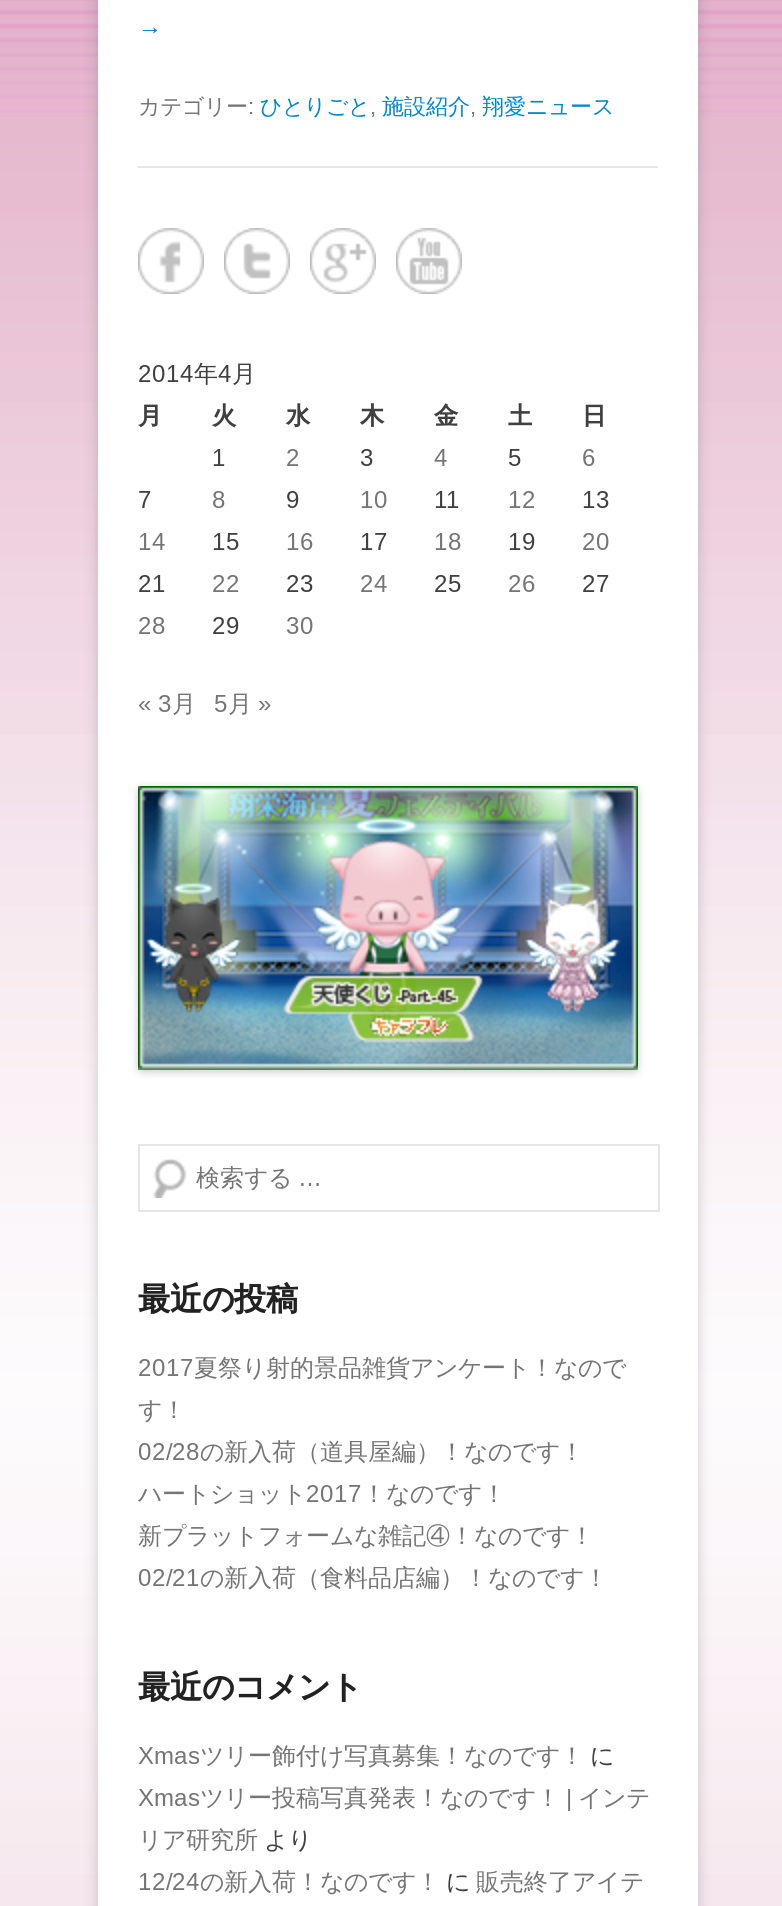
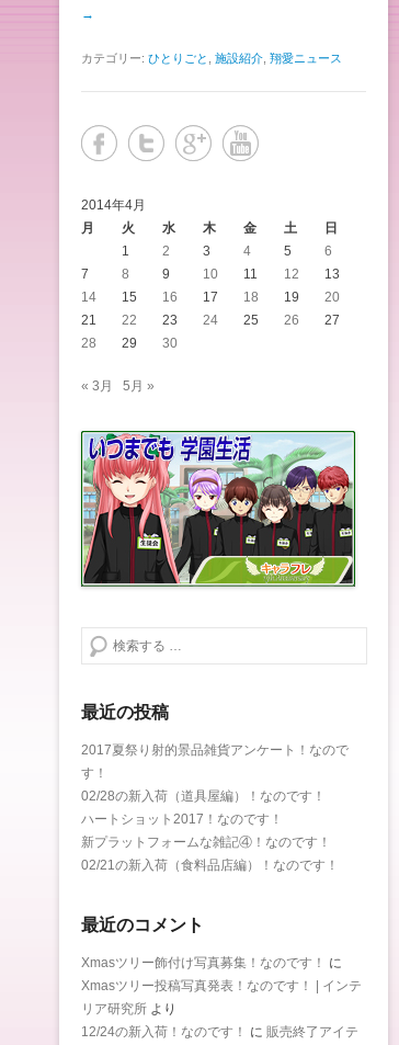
- [image]
+ [image]
